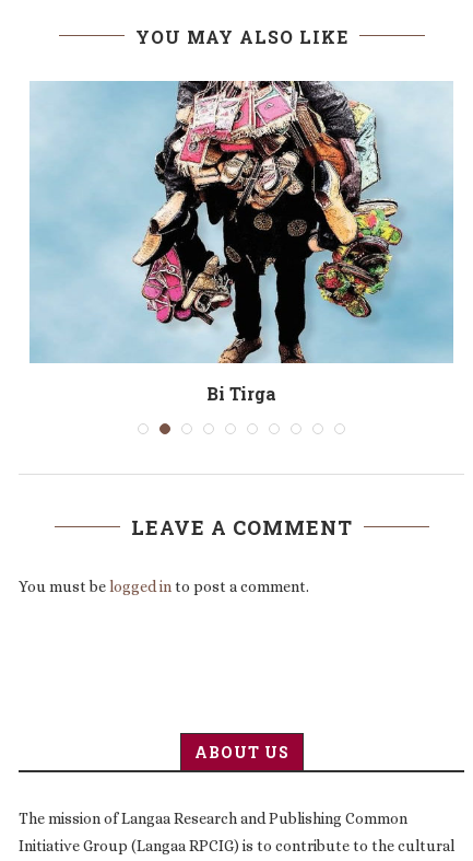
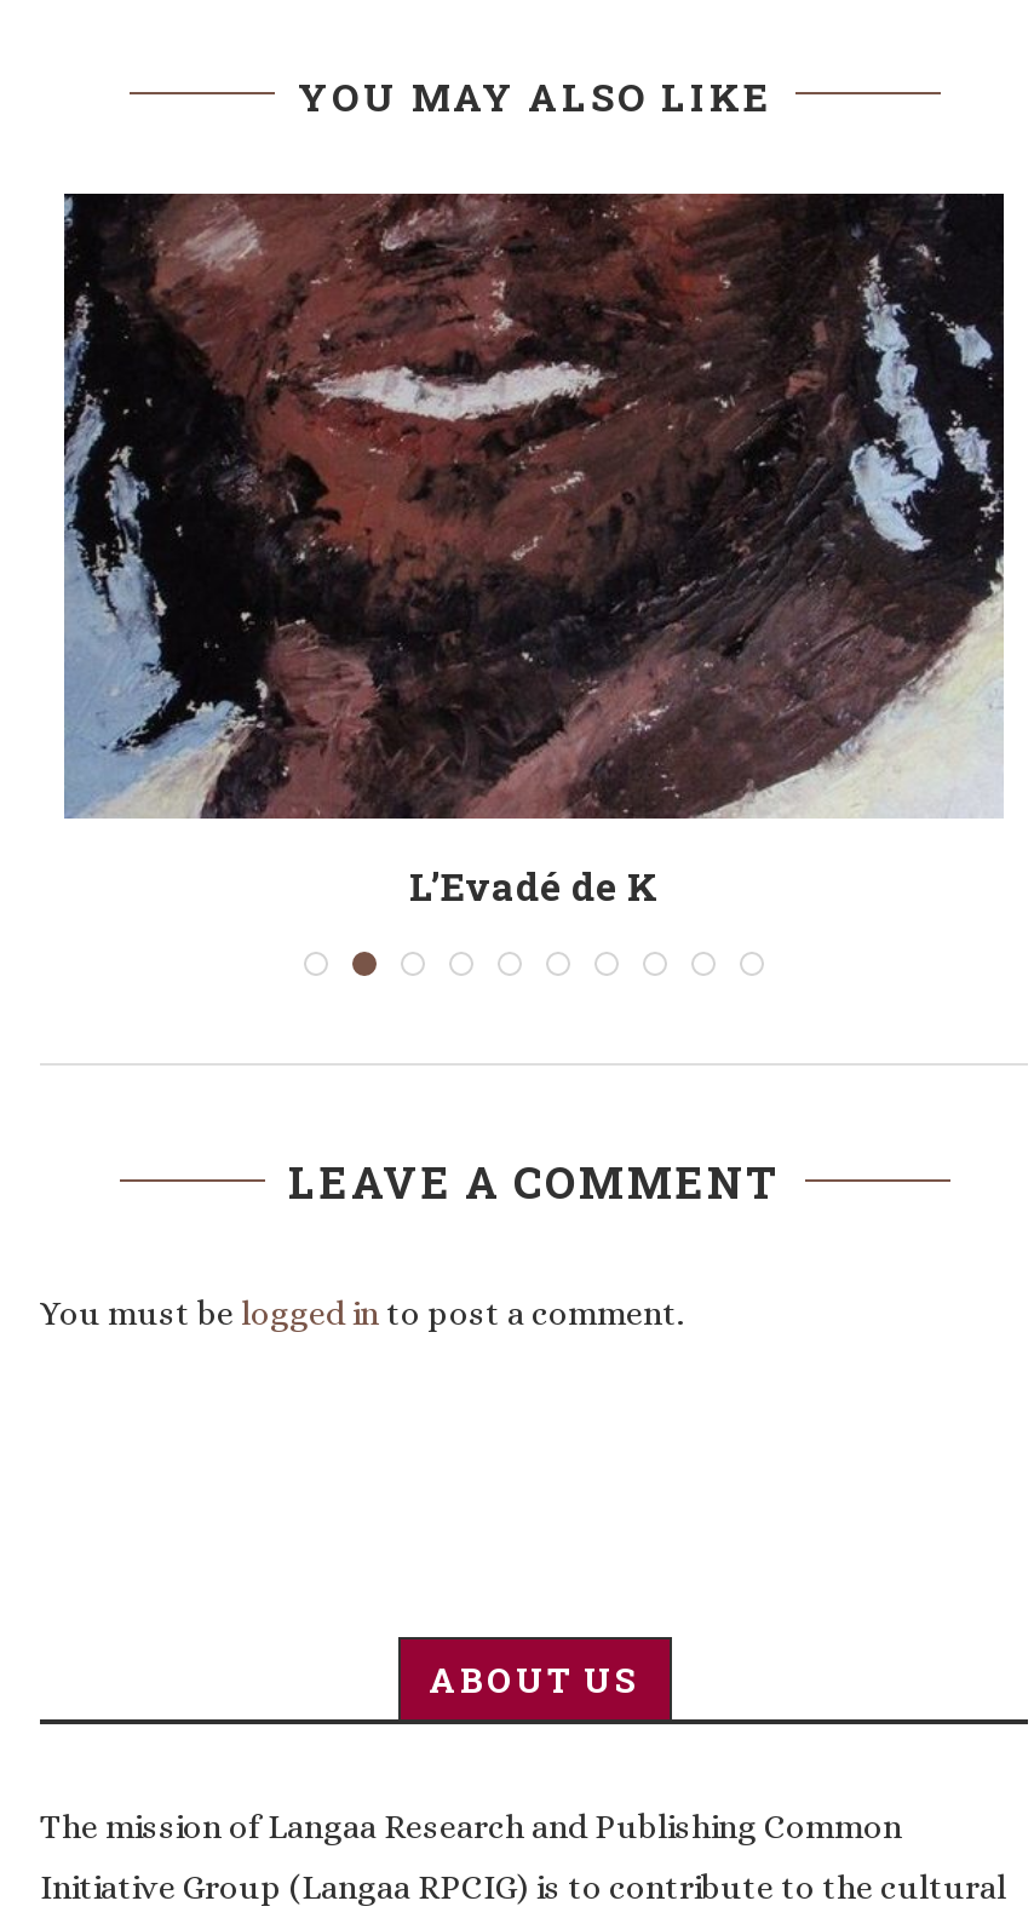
- [image]
- Bi Tirga
+ [image]
+ L’Evadé de K
